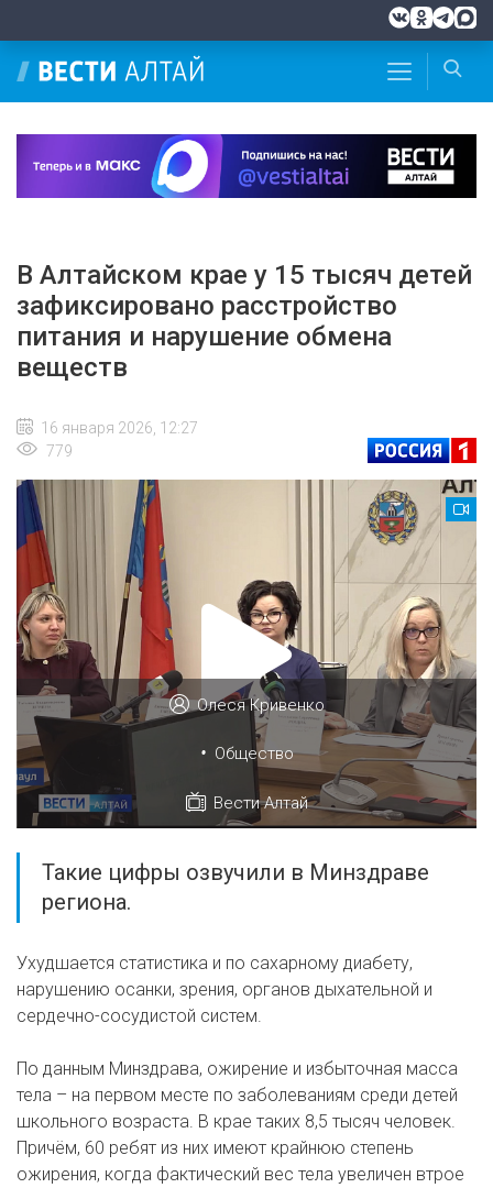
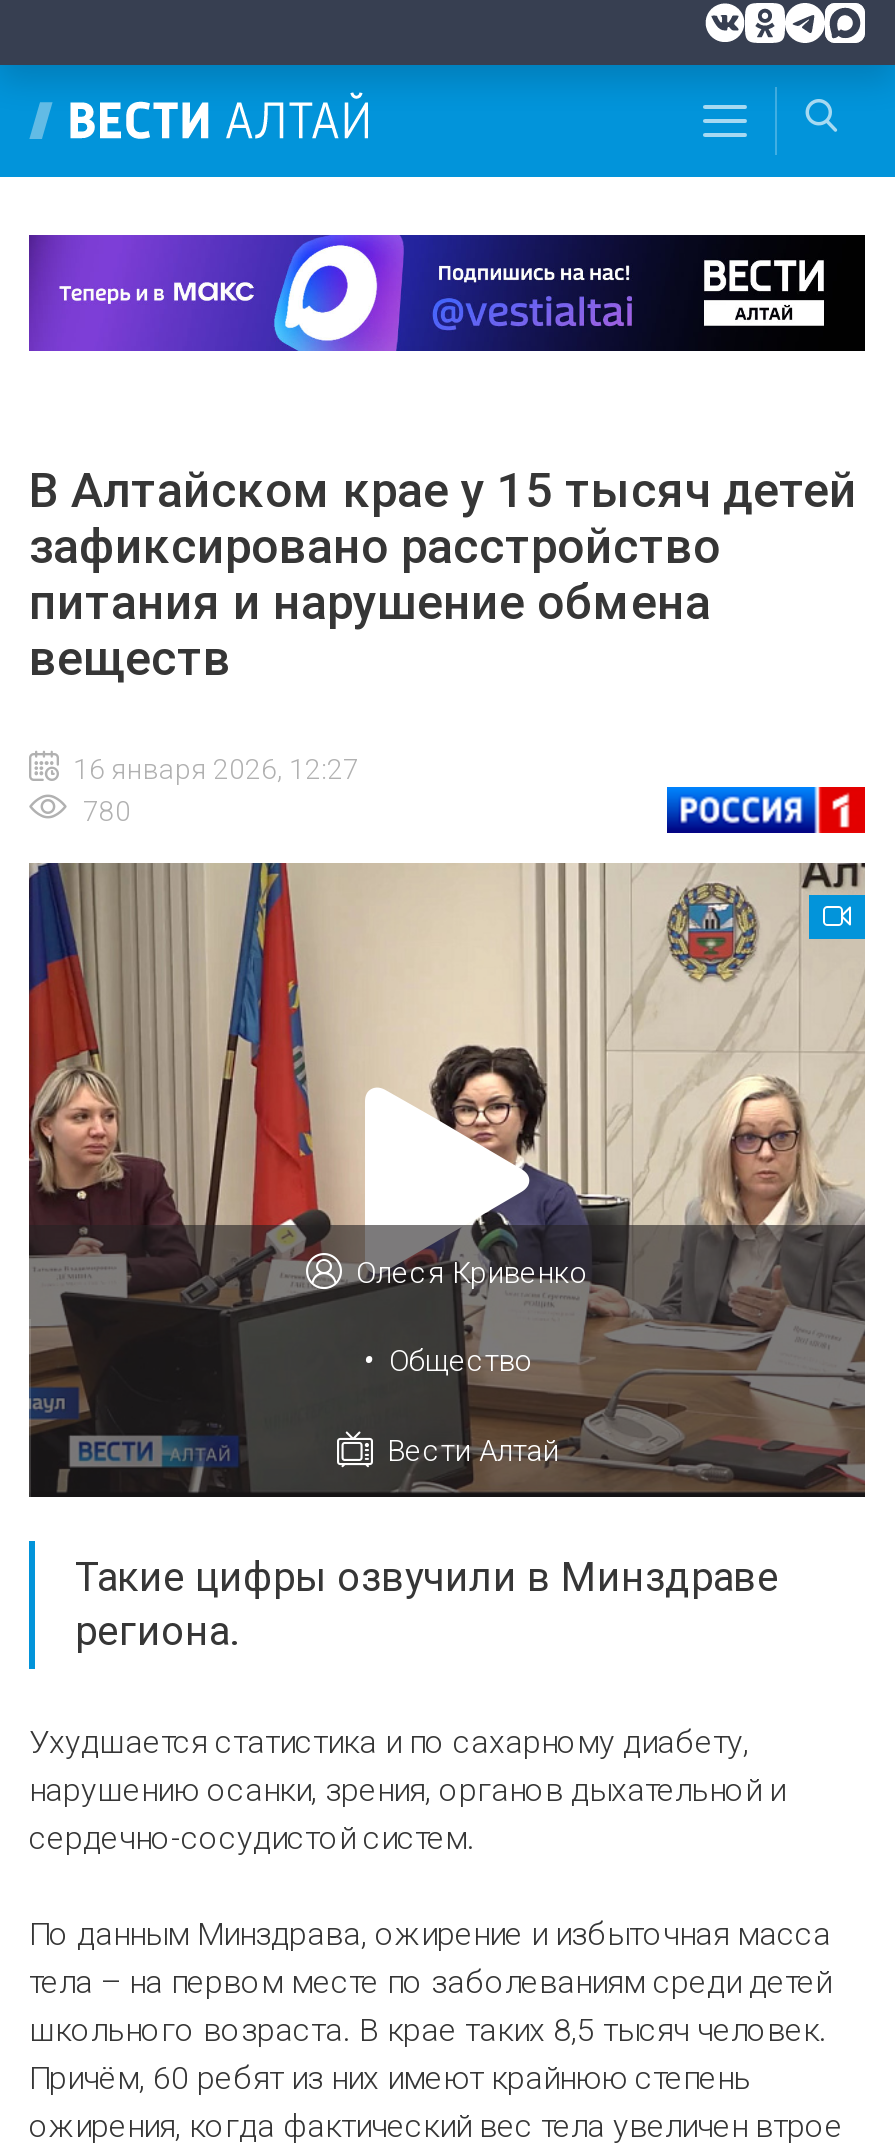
- 779
+ 780
